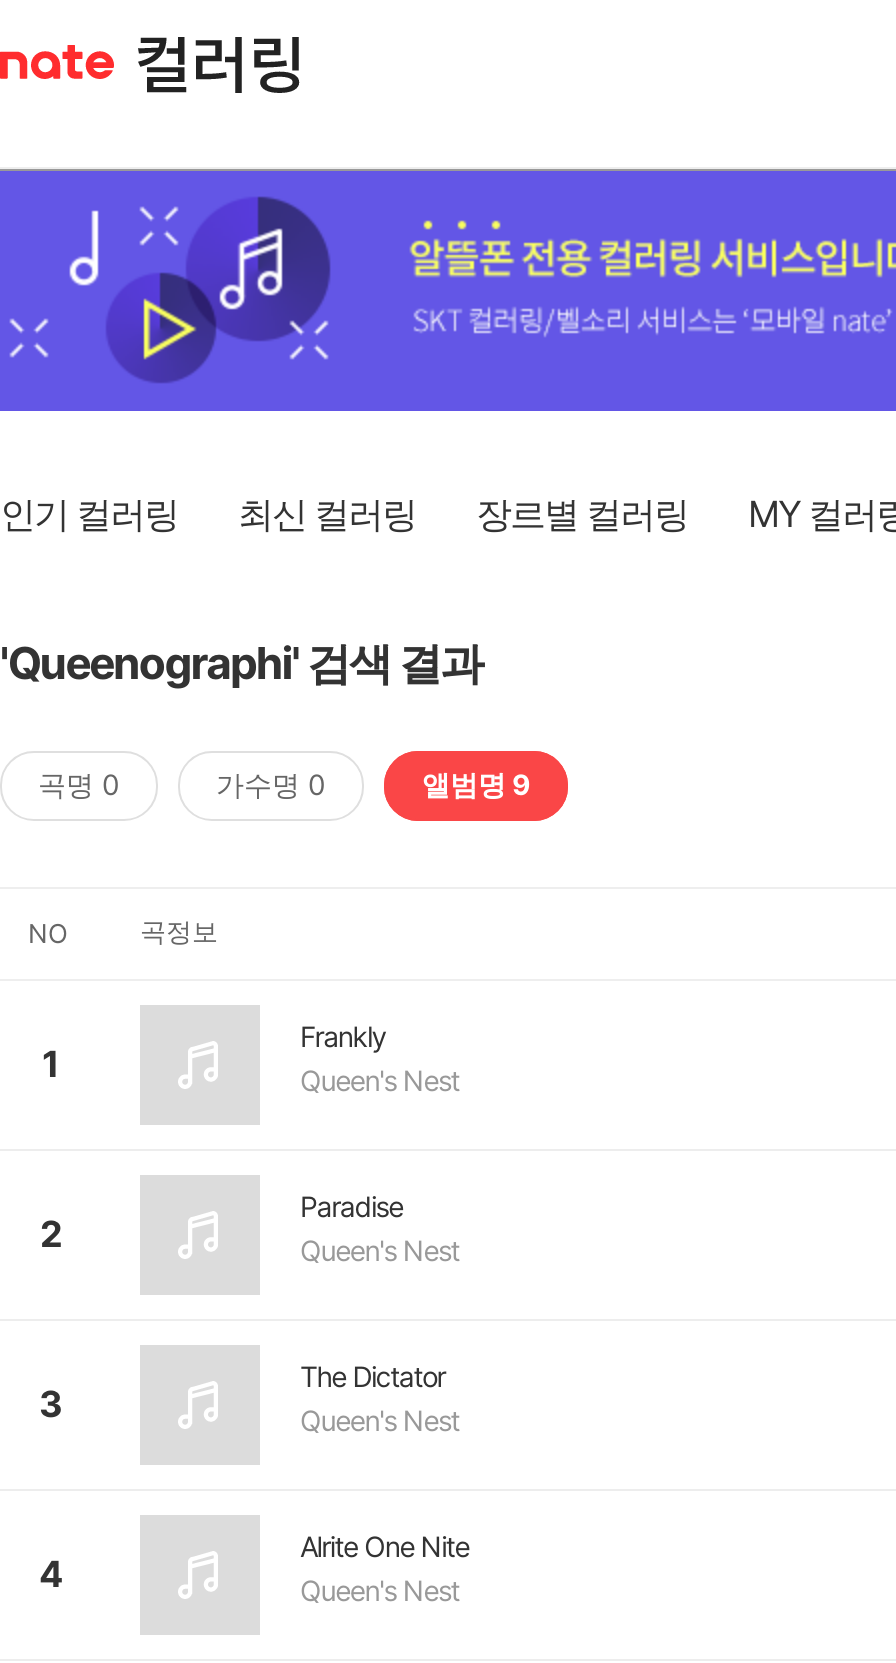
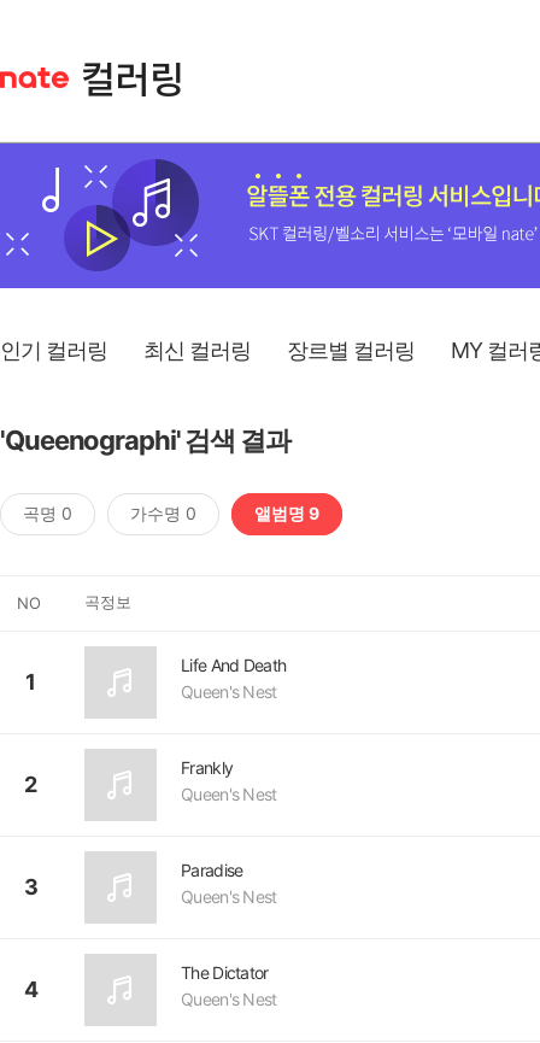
+ Life And Death

moved down: Frankly

moved down: Paradise

moved down: The Dictator

- Alrite One Nite
